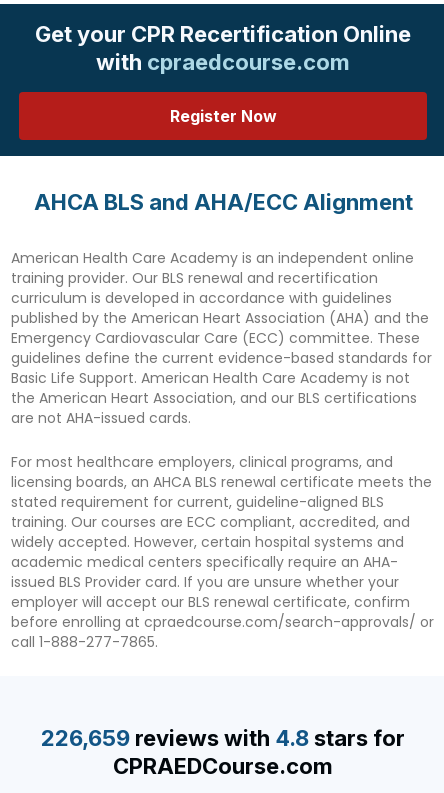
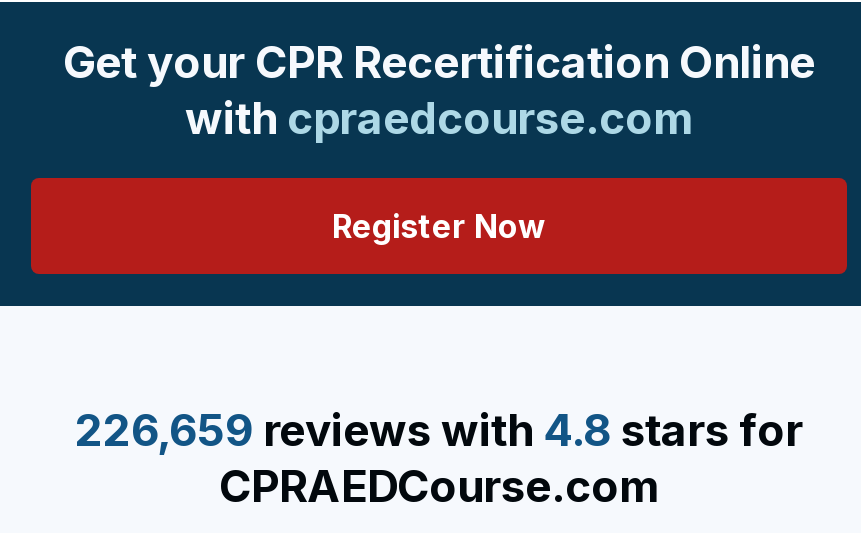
- AHCA BLS and AHA/ECC Alignment
- American Health Care Academy is an independent online
- training provider. Our BLS renewal and recertification
- curriculum is developed in accordance with guidelines
- published by the American Heart Association (AHA) and the
- Emergency Cardiovascular Care (ECC) committee. These
- guidelines define the current evidence-based standards for
- Basic Life Support. American Health Care Academy is not
- the American Heart Association, and our BLS certifications
- are not AHA-issued cards.
- For most healthcare employers, clinical programs, and
- licensing boards, an AHCA BLS renewal certificate meets the
- stated requirement for current, guideline-aligned BLS
- training. Our courses are ECC compliant, accredited, and
- widely accepted. However, certain hospital systems and
- academic medical centers specifically require an AHA-
- issued BLS Provider card. If you are unsure whether your
- employer will accept our BLS renewal certificate, confirm
- before enrolling at cpraedcourse.com/search-approvals/ or
- call 1-888-277-7865.
